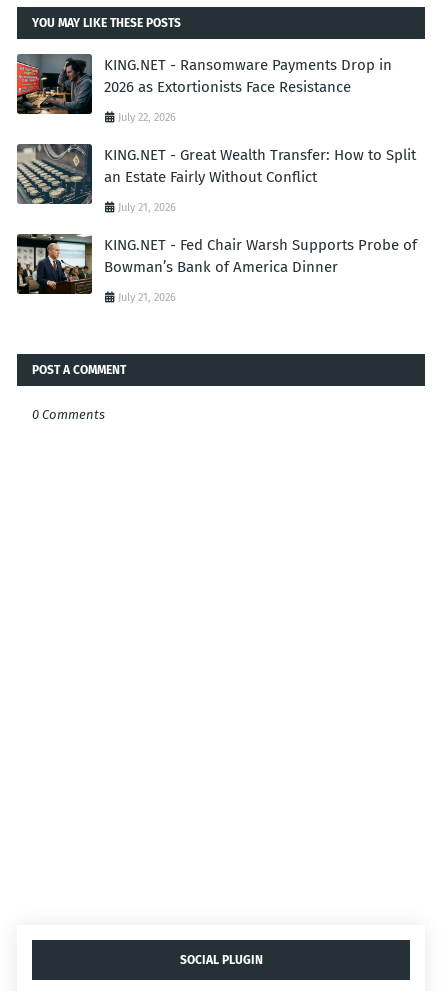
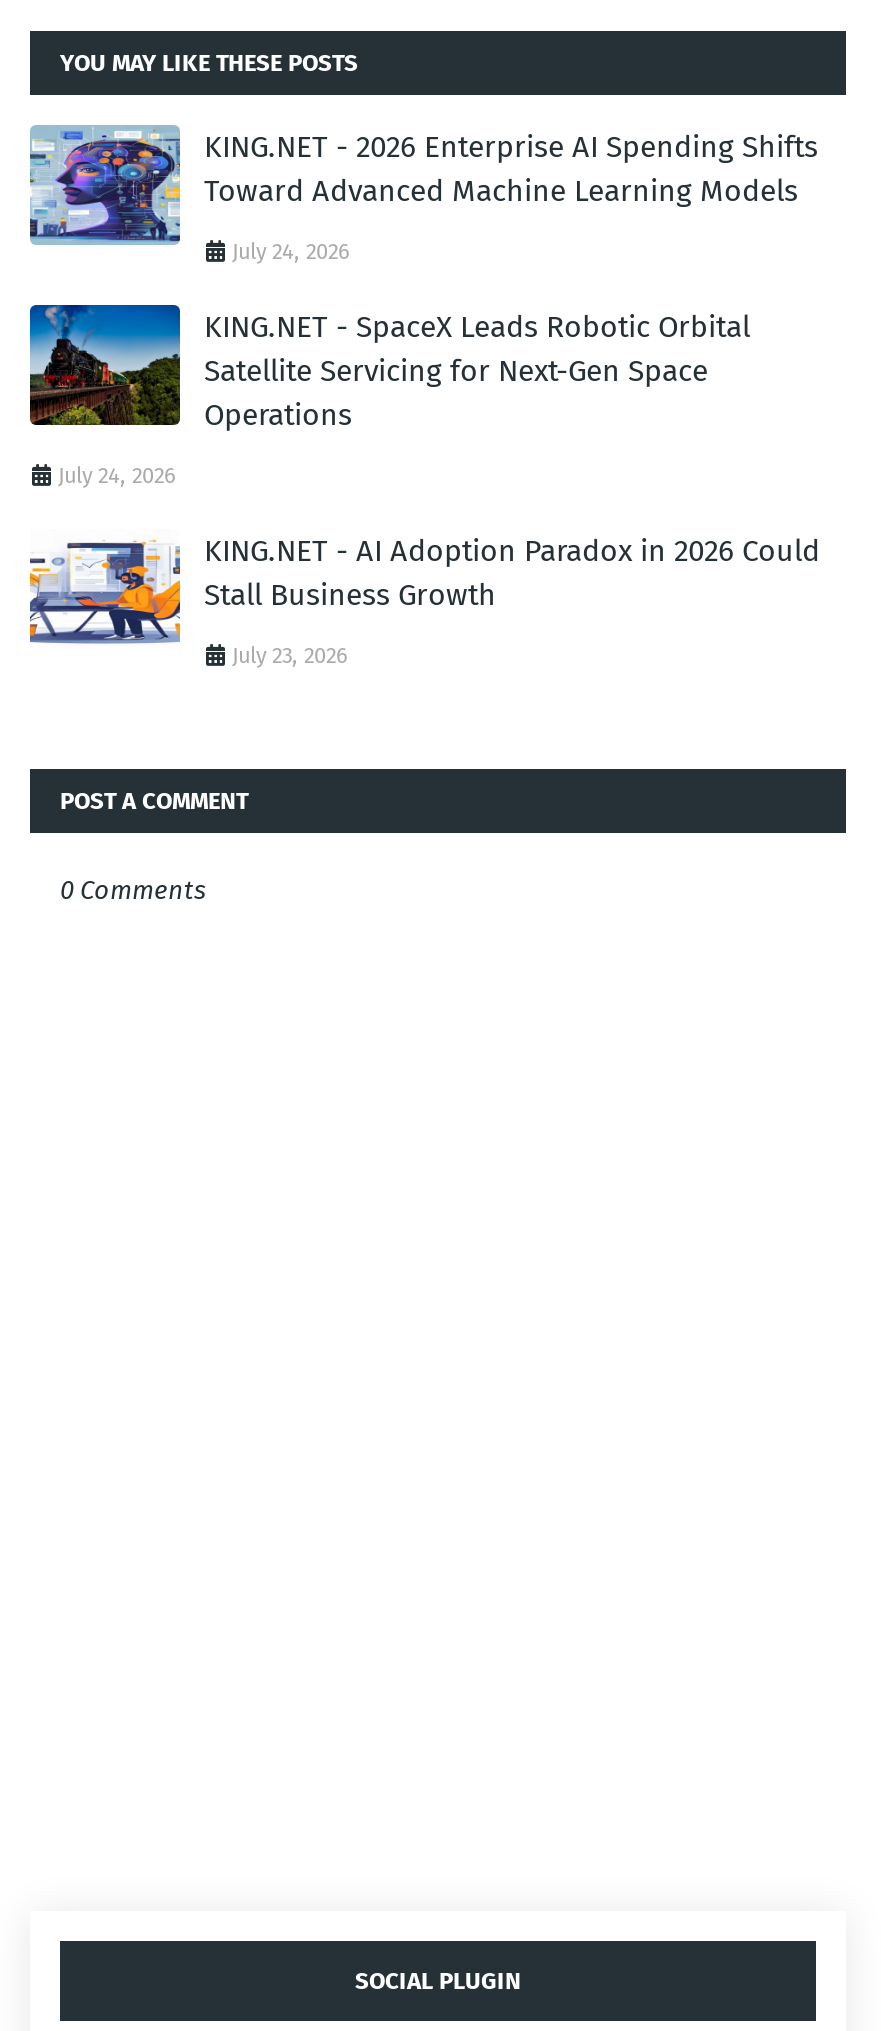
- [image]
- KING.NET - Ransomware Payments Drop in
- 2026 as Extortionists Face Resistance
+ [image]
+ KING.NET - 2026 Enterprise AI Spending Shifts
+ Toward Advanced Machine Learning Models

- July 22, 2026
+ July 24, 2026

- [image]
- KING.NET - Great Wealth Transfer: How to Split
- an Estate Fairly Without Conflict
+ [image]
+ KING.NET - SpaceX Leads Robotic Orbital
+ Satellite Servicing for Next-Gen Space
+ Operations

- July 21, 2026
+ July 24, 2026

- [image]
- KING.NET - Fed Chair Warsh Supports Probe of
- Bowman’s Bank of America Dinner
+ [image]
+ KING.NET - AI Adoption Paradox in 2026 Could
+ Stall Business Growth

- July 21, 2026
+ July 23, 2026
